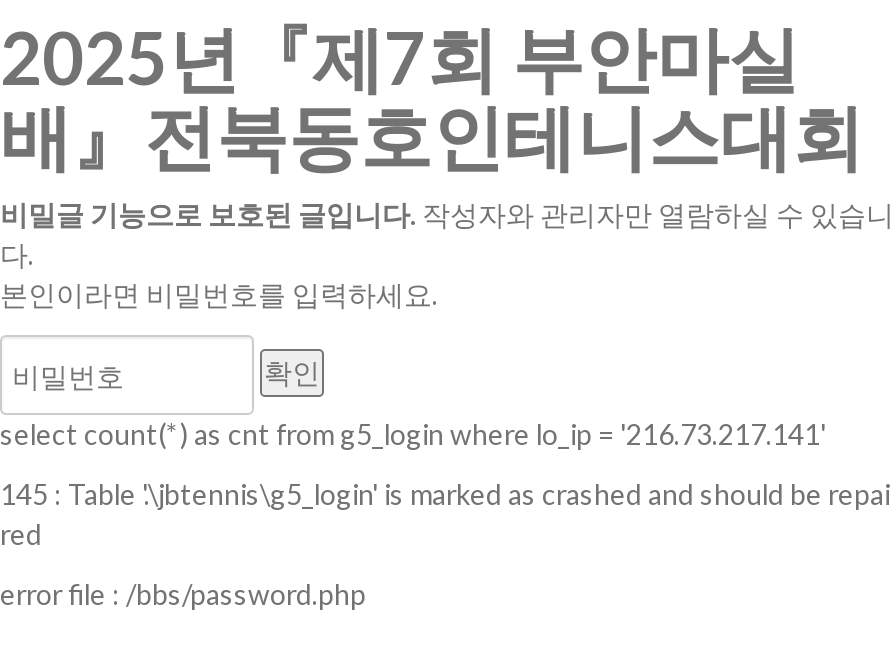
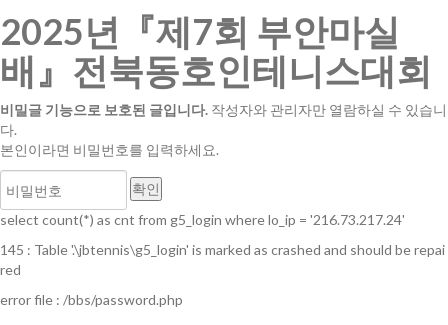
- select count(*) as cnt from g5_login where lo_ip = '216.73.217.141'
+ select count(*) as cnt from g5_login where lo_ip = '216.73.217.24'
